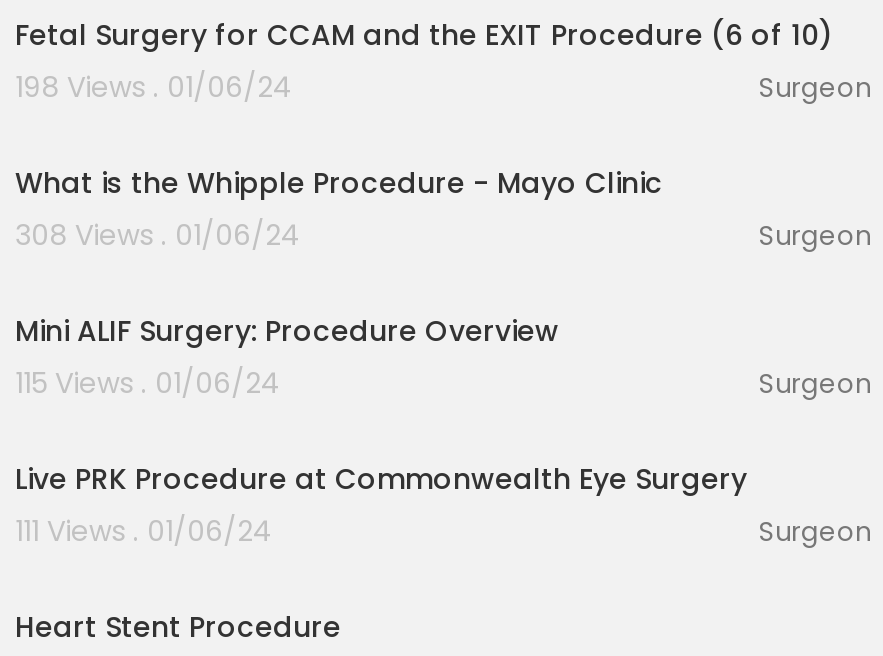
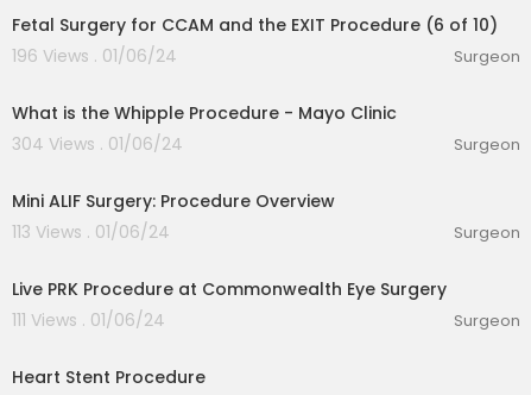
- 198 Views . 01/06/24
+ 196 Views . 01/06/24

- 308 Views . 01/06/24
+ 304 Views . 01/06/24

- 115 Views . 01/06/24
+ 113 Views . 01/06/24
